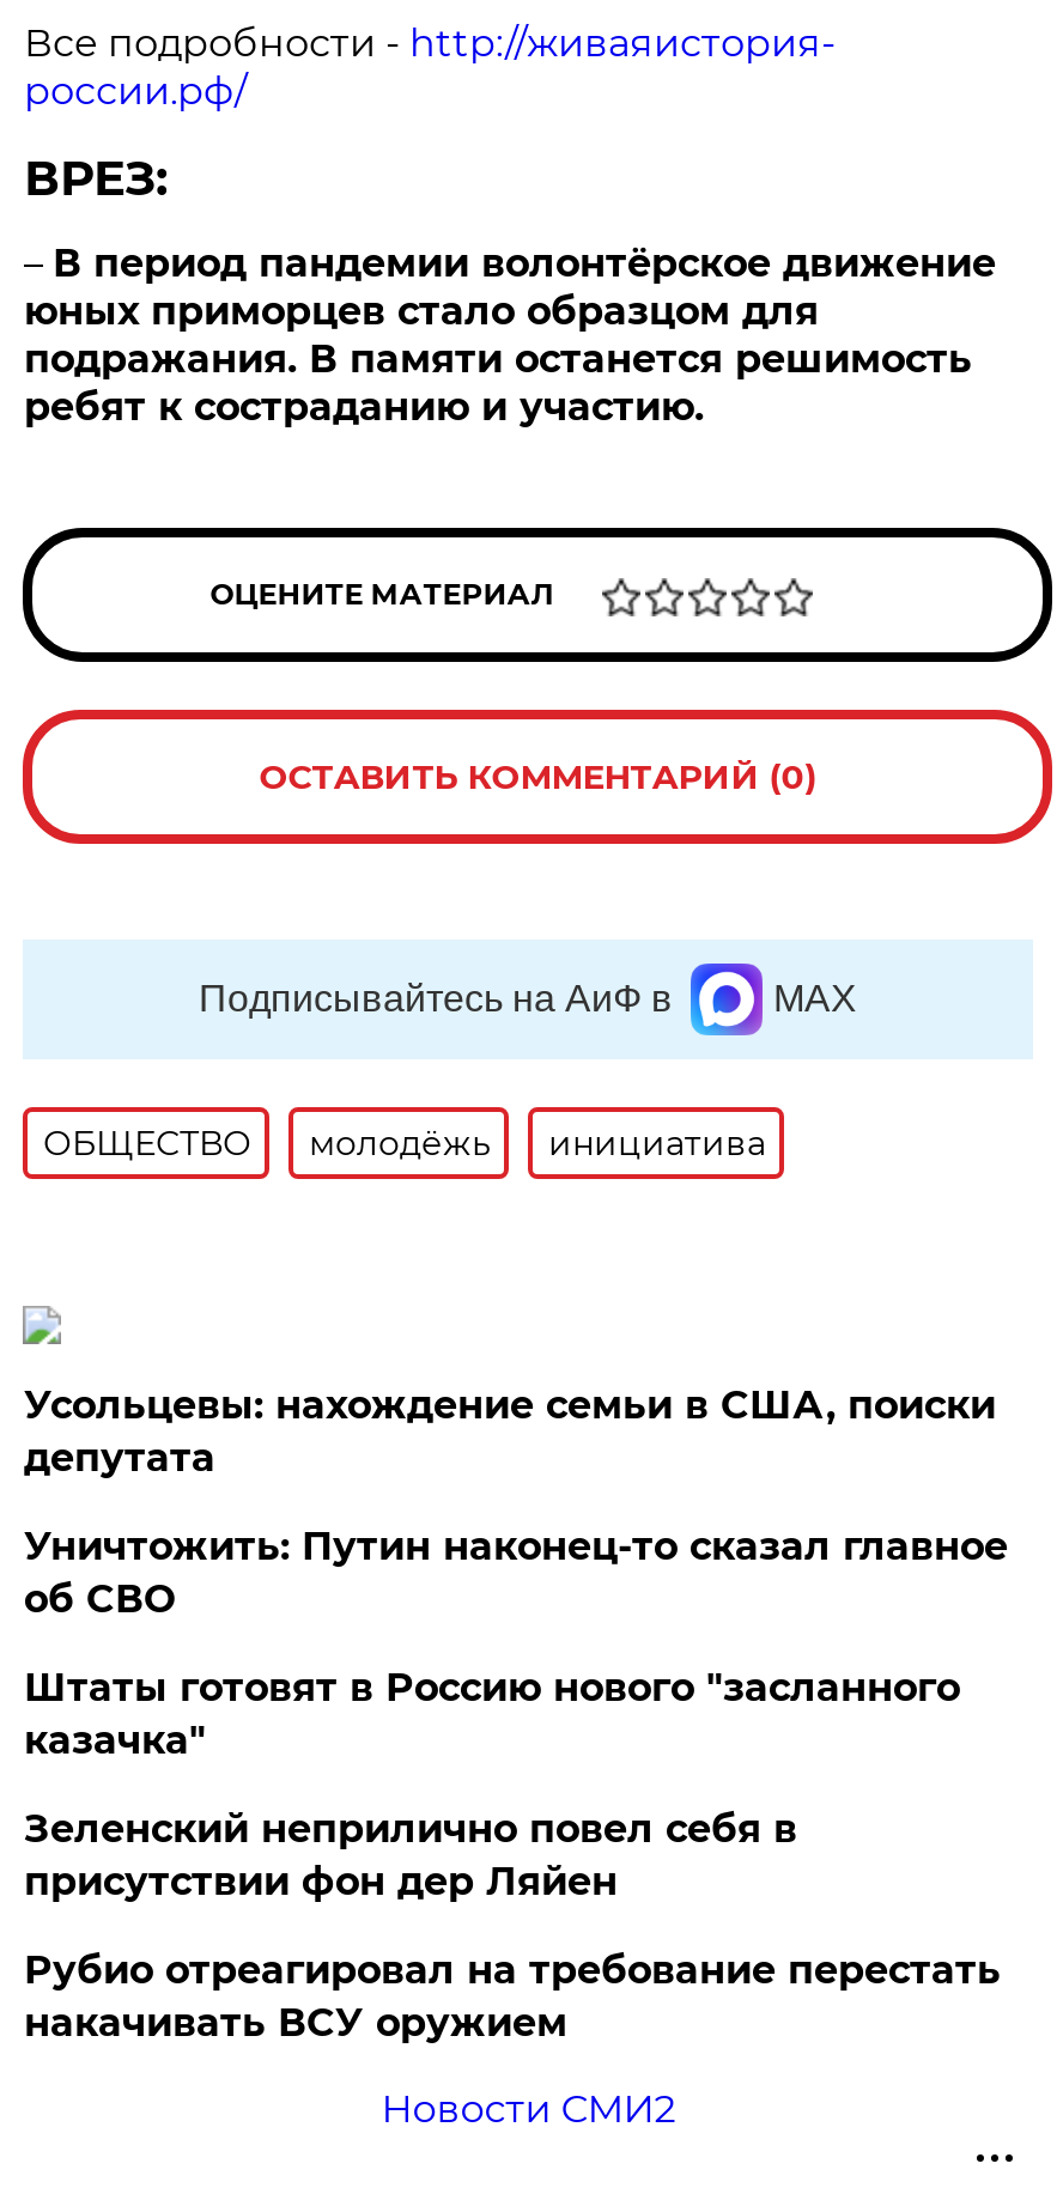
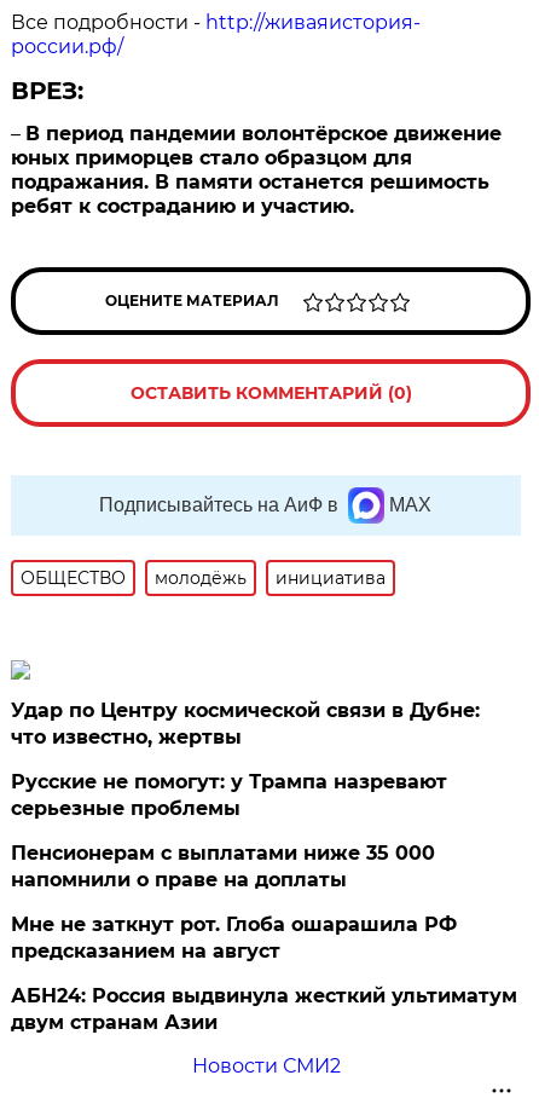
- Усольцевы: нахождение семьи в США, поиски
- депутата
+ Удар по Центру космической связи в Дубне:
+ что известно, жертвы

- Уничтожить: Путин наконец-то сказал главное
- об СВО
+ Русские не помогут: у Трампа назревают
+ серьезные проблемы

- Штаты готовят в Россию нового "засланного
- казачка"
+ Пенсионерам с выплатами ниже 35 000
+ напомнили о праве на доплаты

- Зеленский неприлично повел cебя в
- присутствии фон дер Ляйен
+ Мне не заткнут рот. Глоба ошарашила РФ
+ предсказанием на август

- Рубио отреагировал на требование перестать
- накачивать ВСУ оружием
+ АБН24: Россия выдвинула жесткий ультиматум
+ двум странам Азии
